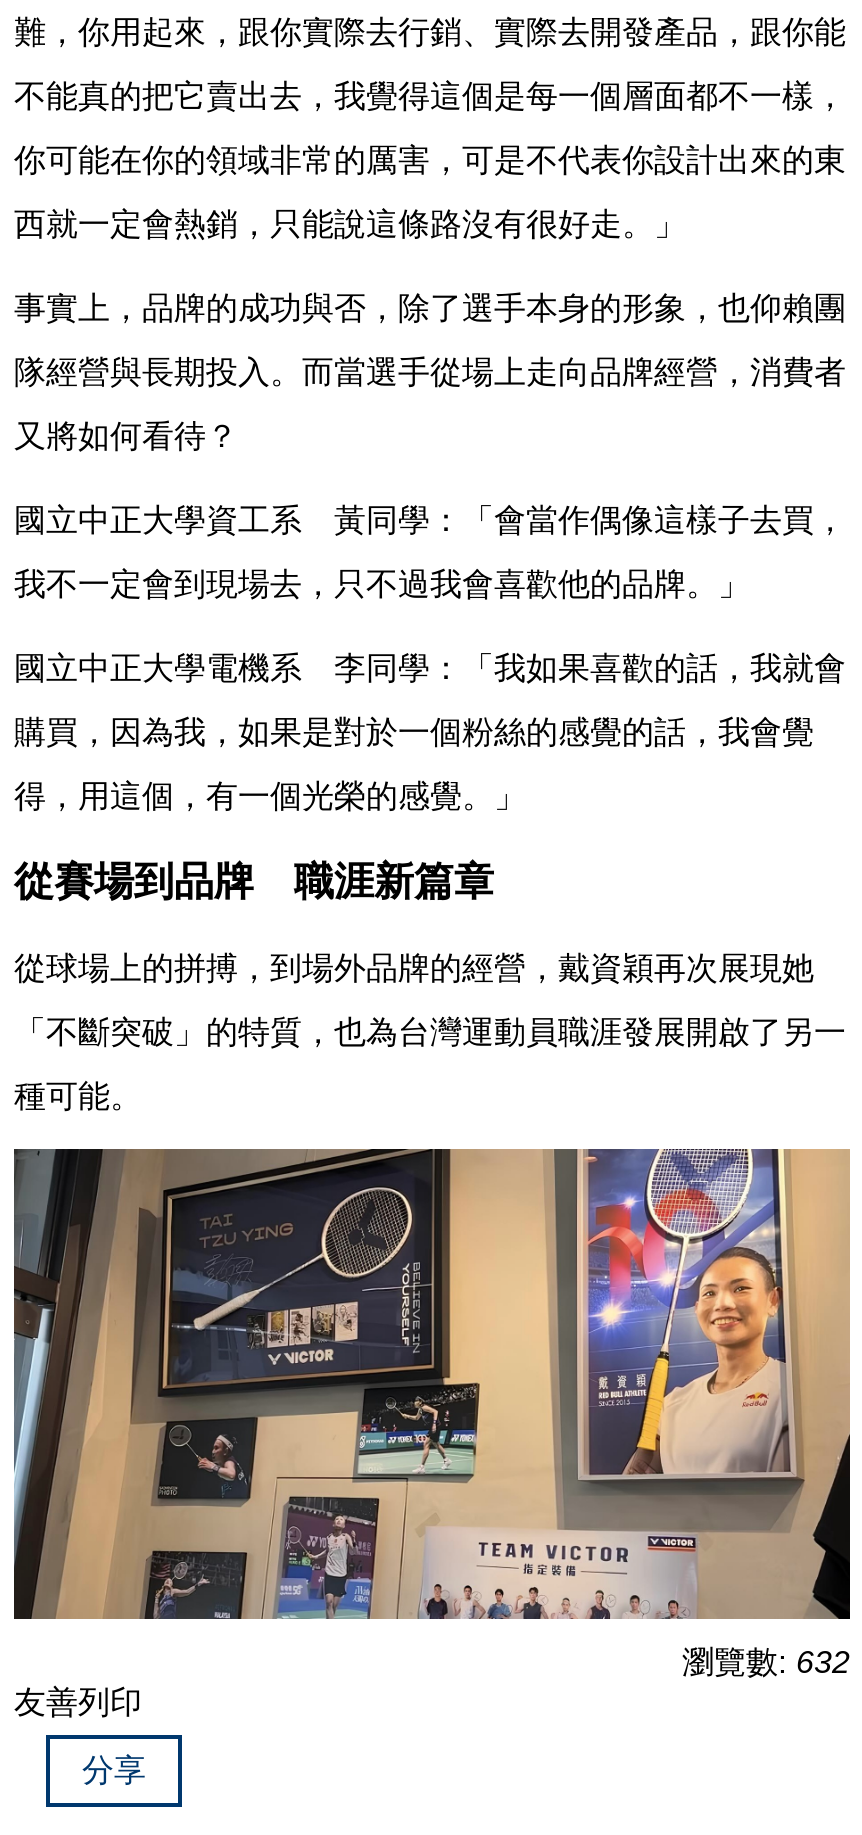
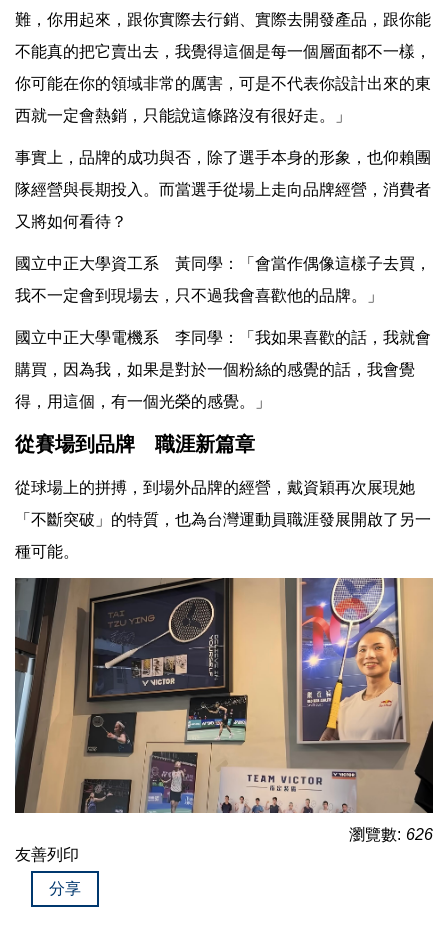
- 瀏覽數: 632
+ 瀏覽數: 626
